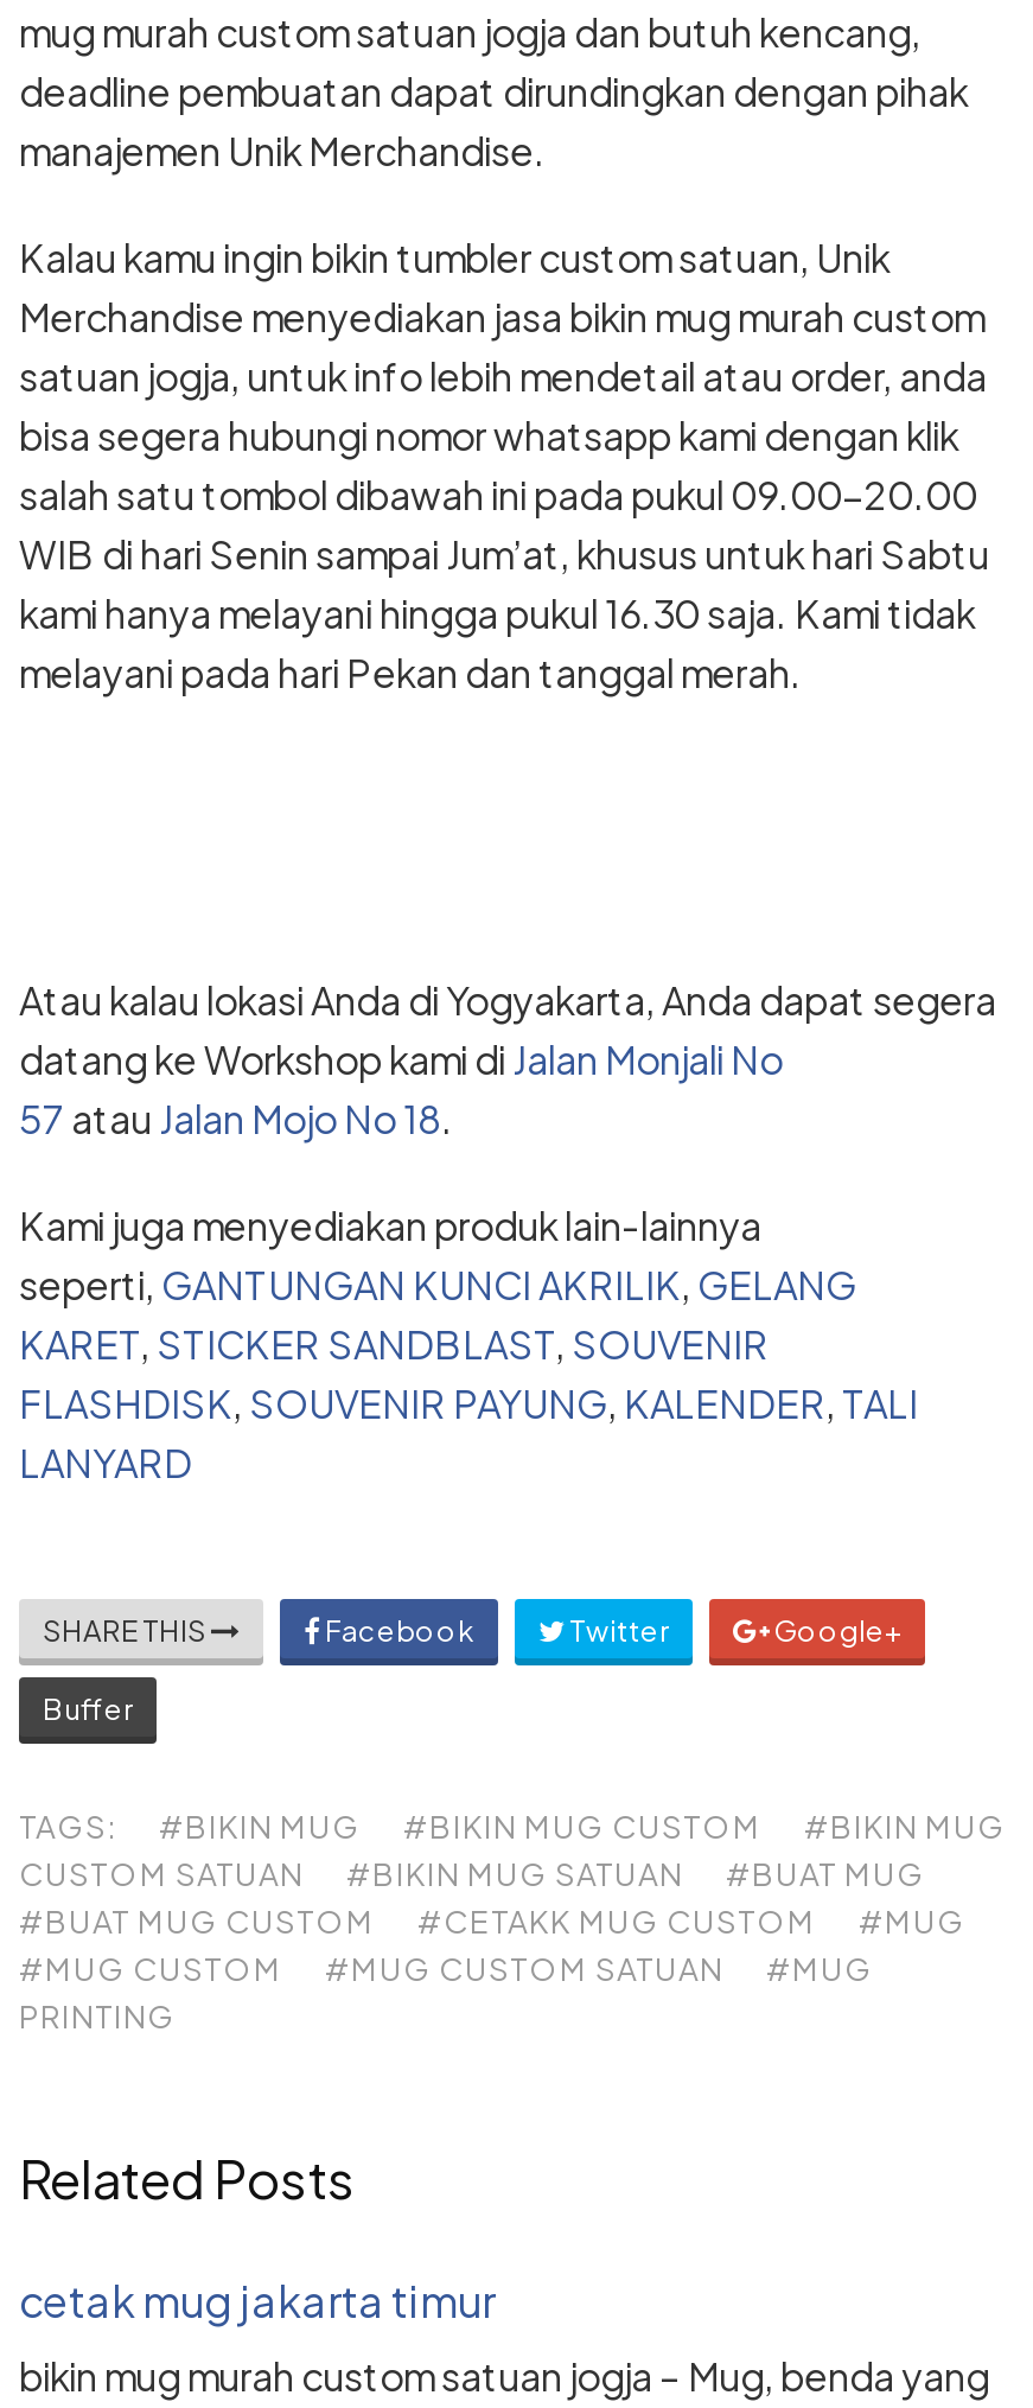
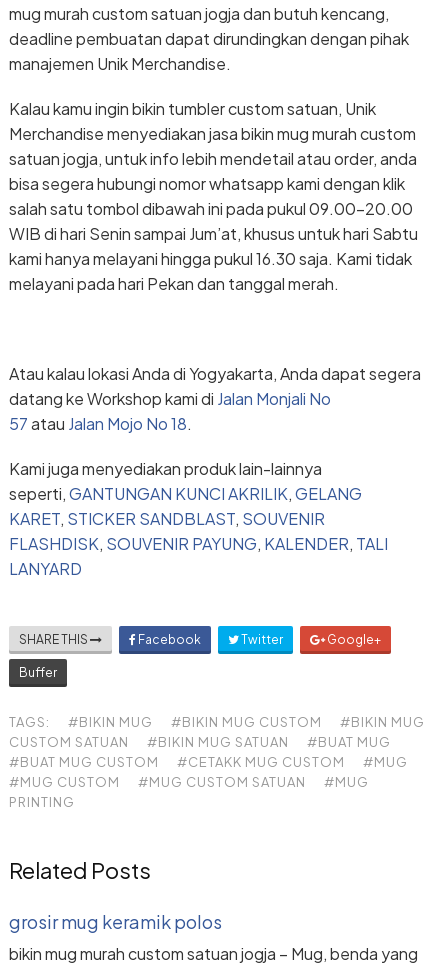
- cetak mug jakarta timur
+ grosir mug keramik polos
